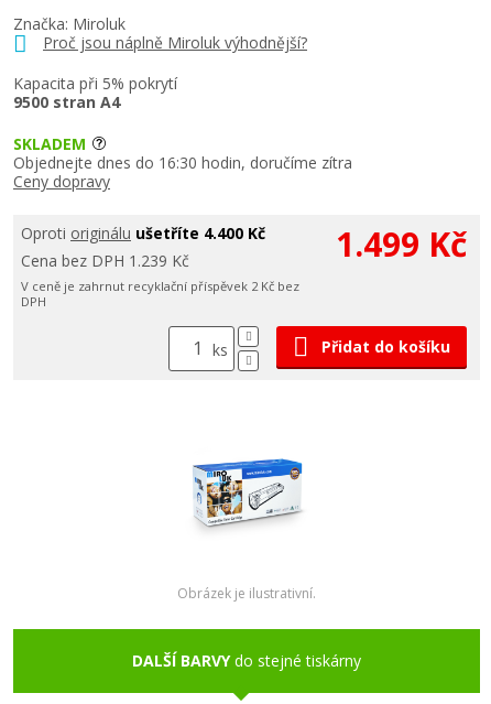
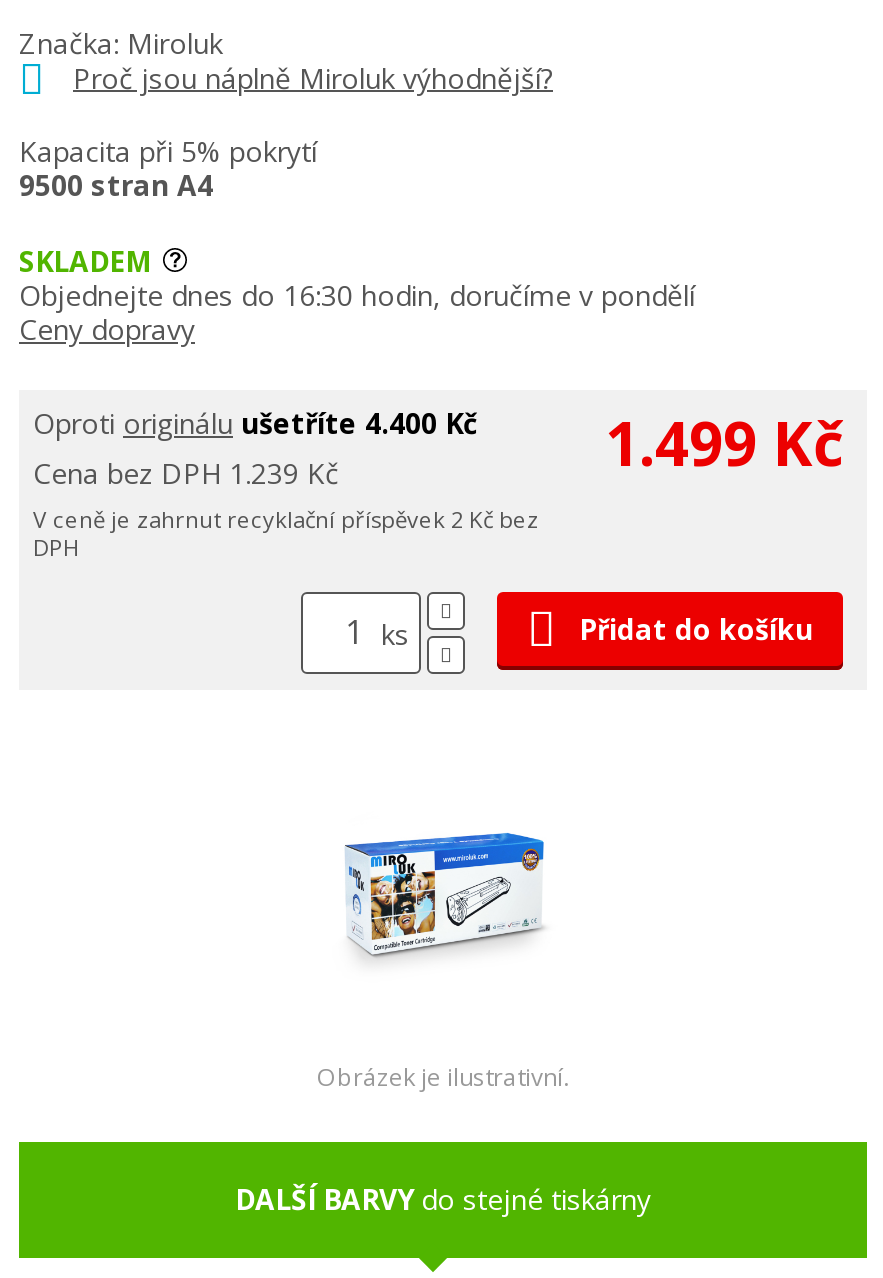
- Objednejte dnes do 16:30 hodin, doručíme zítra
+ Objednejte dnes do 16:30 hodin, doručíme v pondělí
